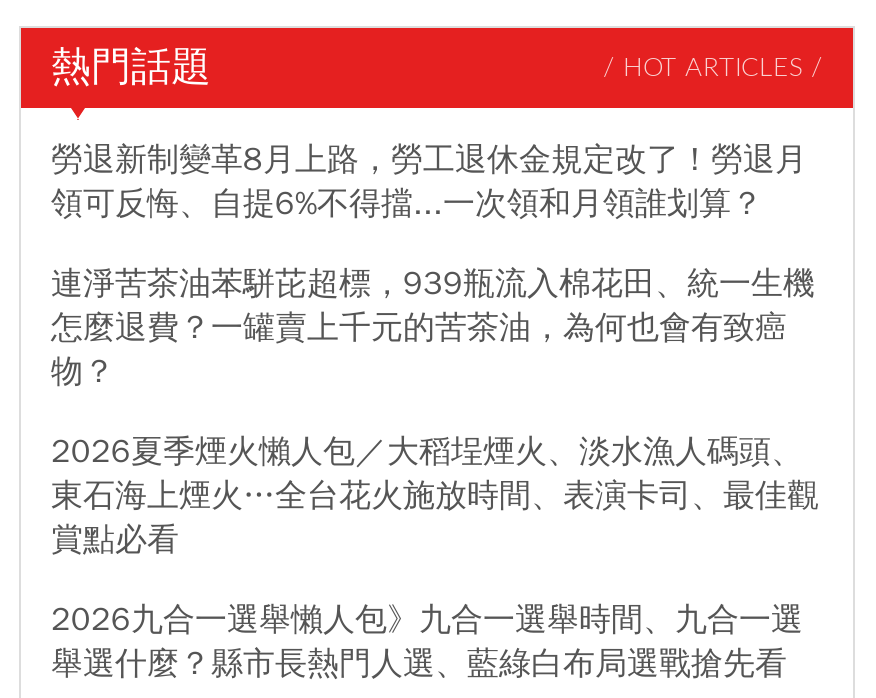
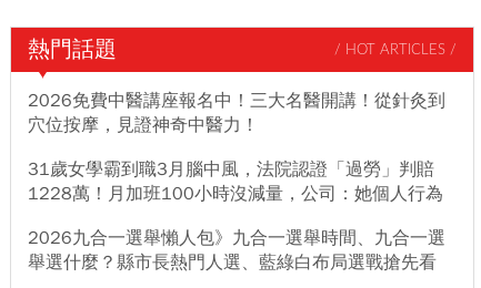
- 勞退新制變革8月上路，勞工退休金規定改了！勞退月
- 領可反悔、自提6%不得擋...一次領和月領誰划算？
- 連淨苦茶油苯駢芘超標，939瓶流入棉花田、統一生機
- 怎麼退費？一罐賣上千元的苦茶油，為何也會有致癌
- 物？
- 2026夏季煙火懶人包／大稻埕煙火、淡水漁人碼頭、
- 東石海上煙火…全台花火施放時間、表演卡司、最佳觀
- 賞點必看
+ 2026免費中醫講座報名中！三大名醫開講！從針灸到
+ 穴位按摩，見證神奇中醫力！
+ 31歲女學霸到職3月腦中風，法院認證「過勞」判賠
+ 1228萬！月加班100小時沒減量，公司：她個人行為
